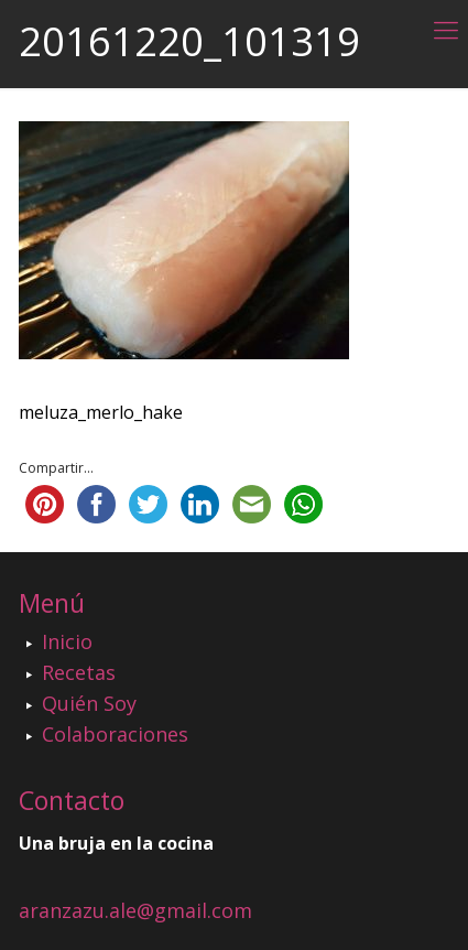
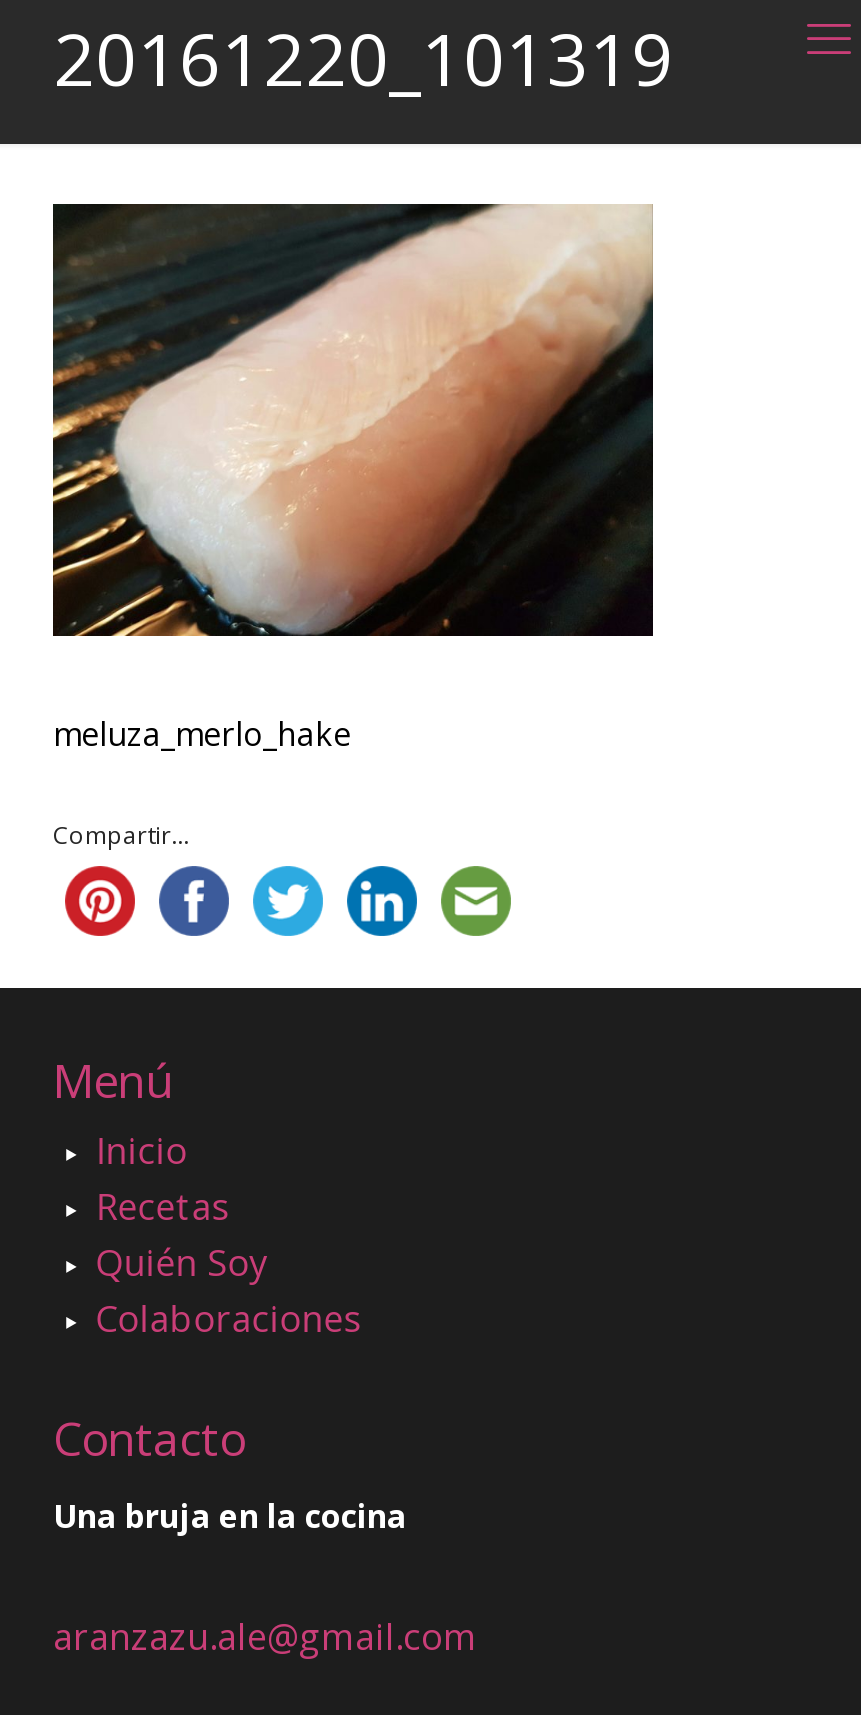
- [image]
